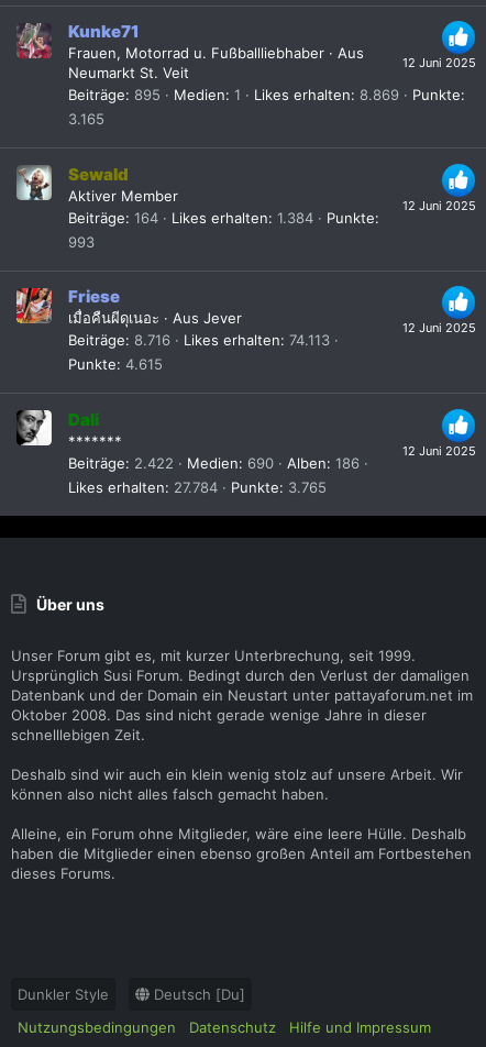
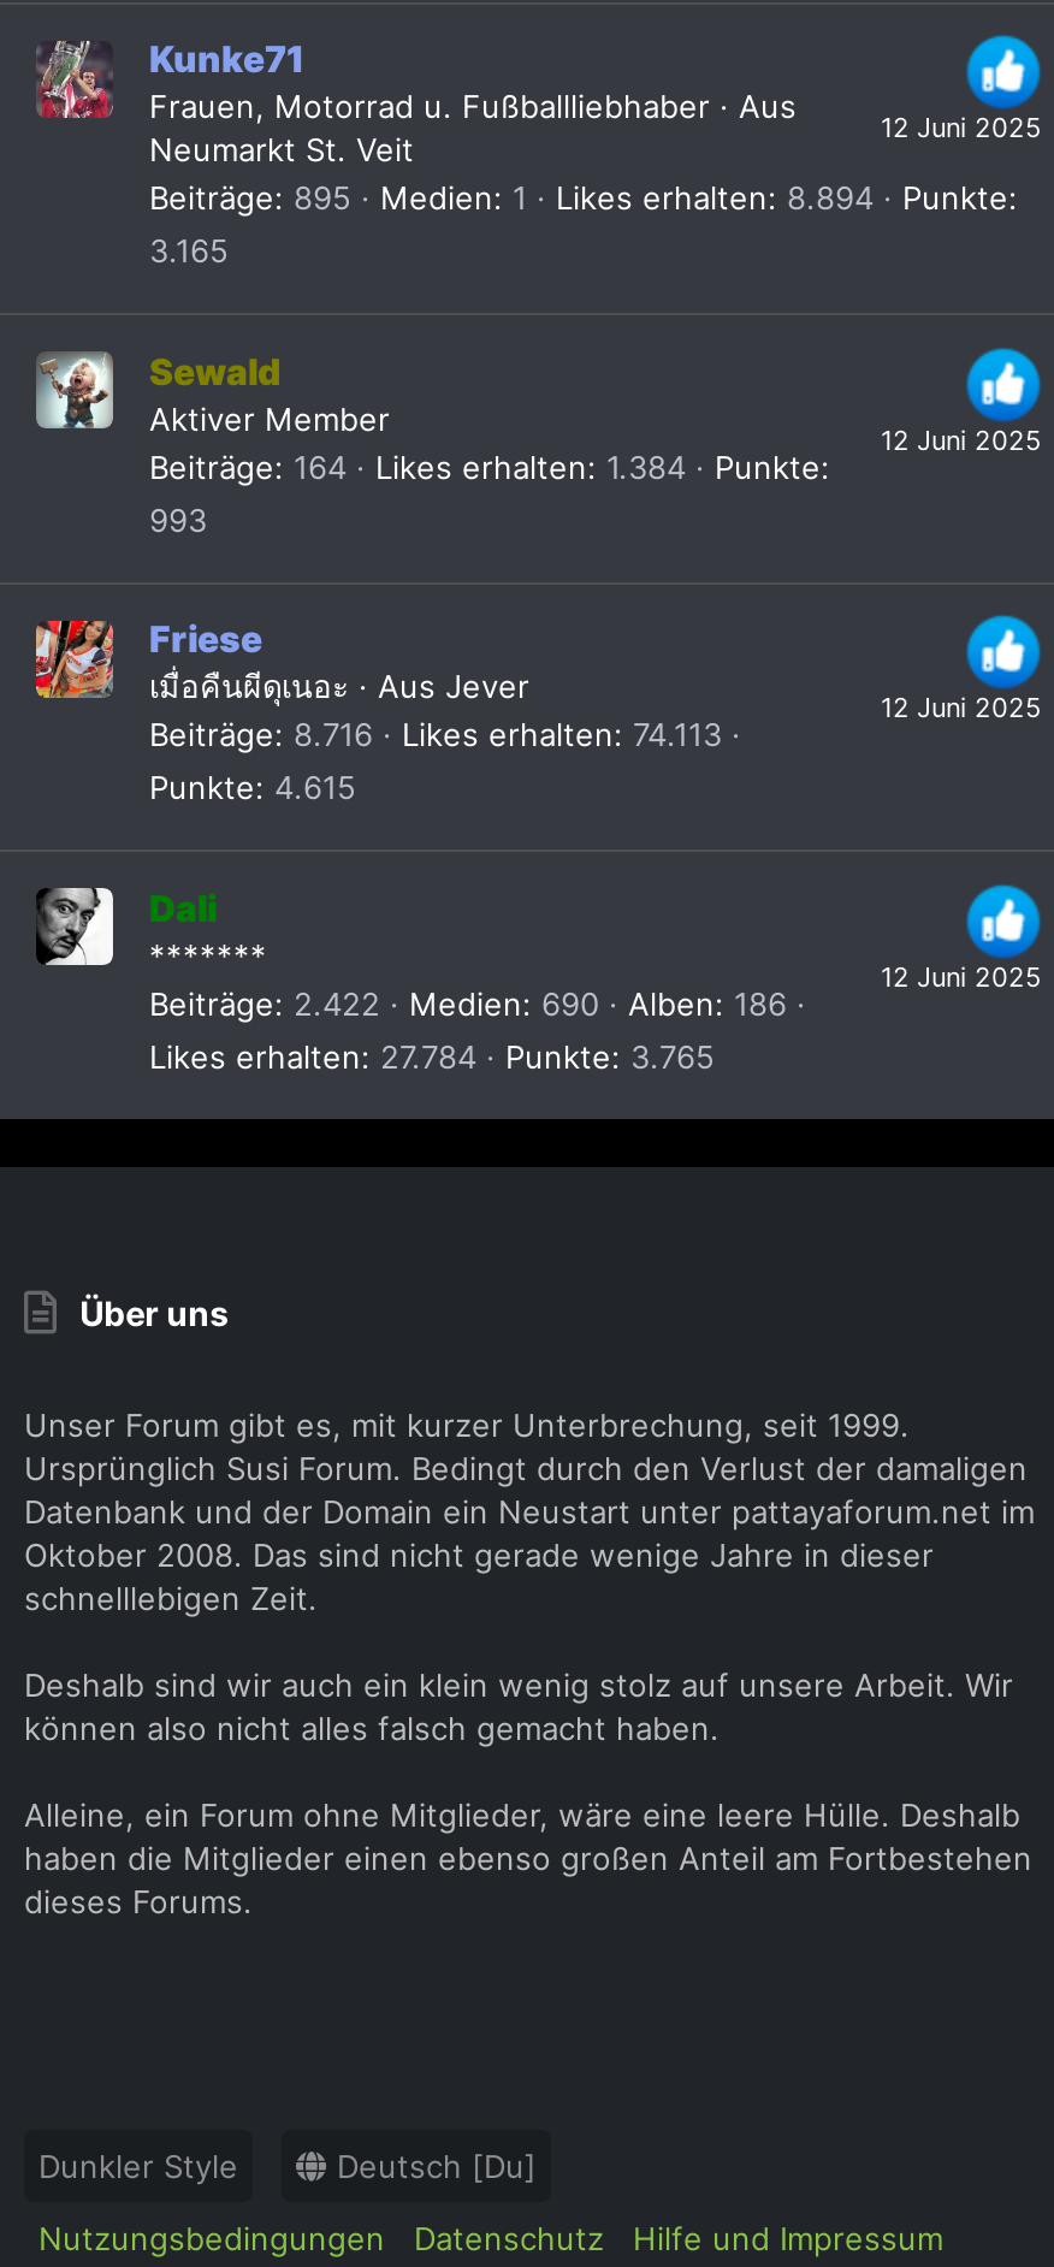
- Likes erhalten 8.869
+ Likes erhalten 8.894
